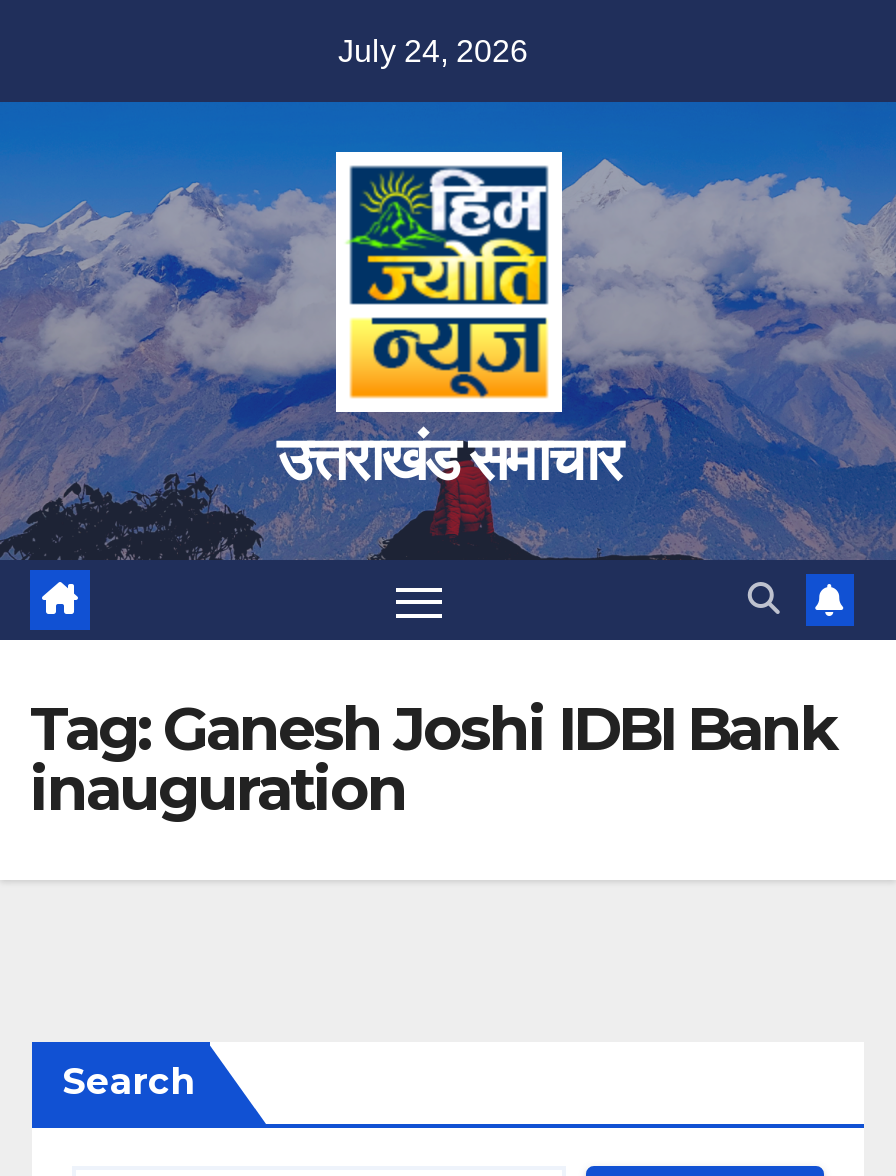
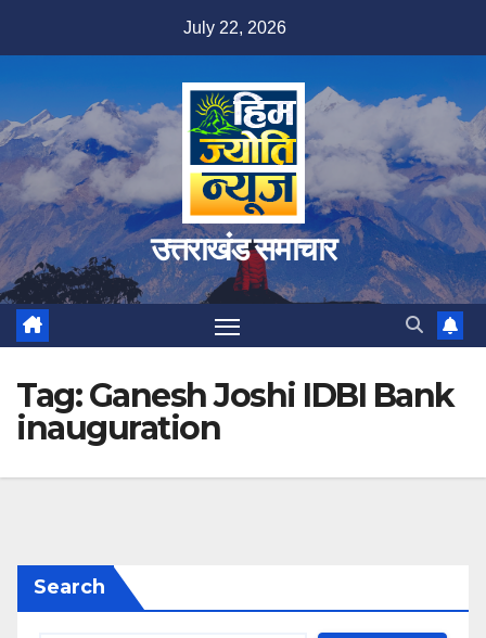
- July 24, 2026
+ July 22, 2026
